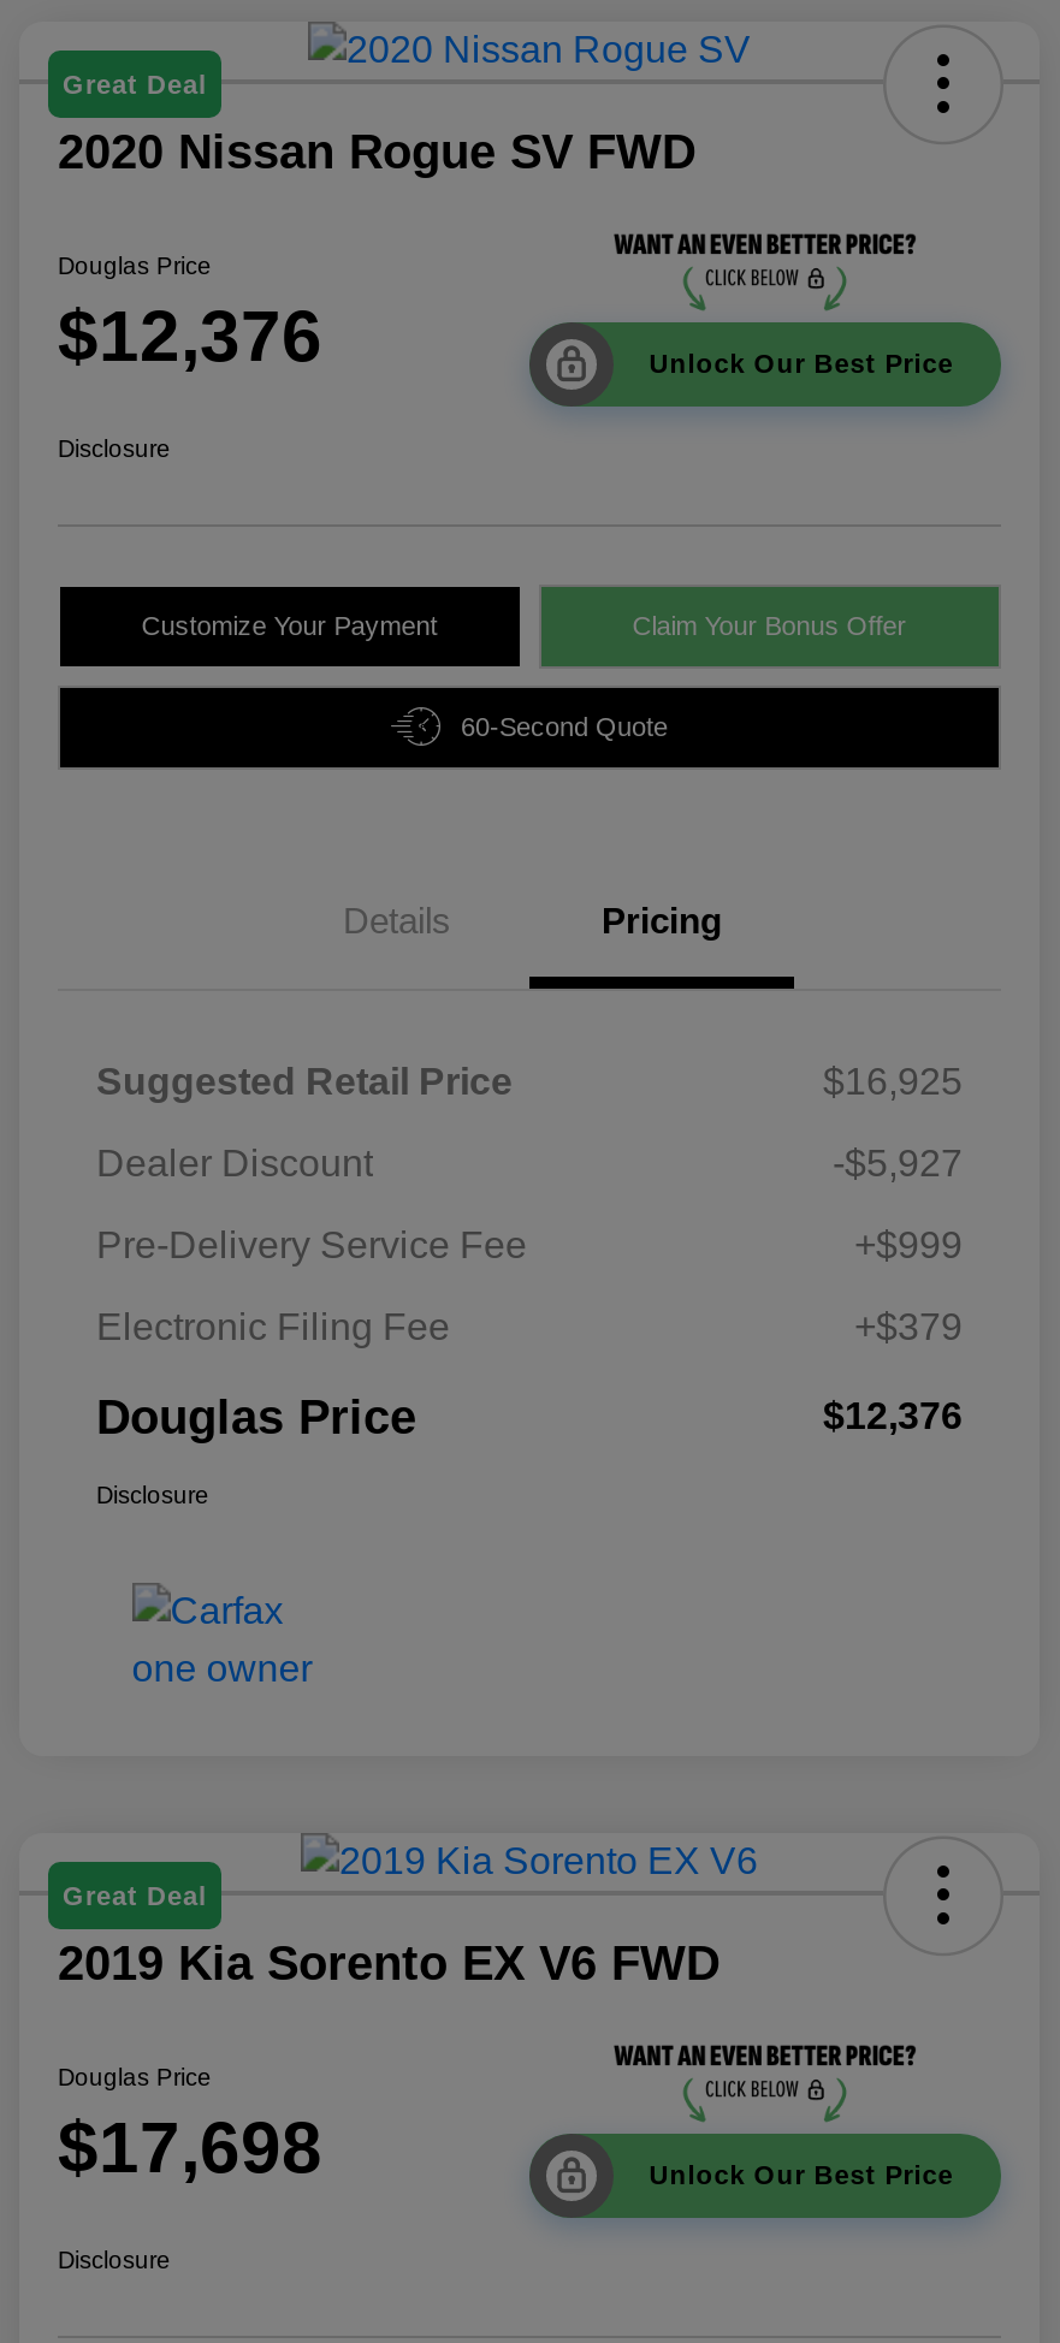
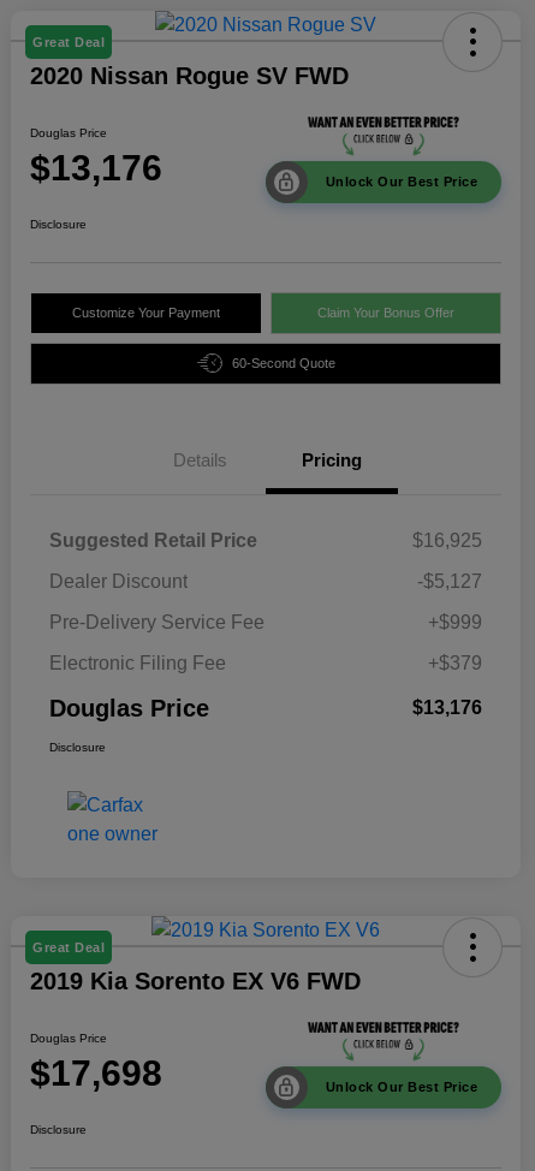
- $12,376
+ $13,176

- -$5,927
+ -$5,127

- $12,376
+ $13,176
